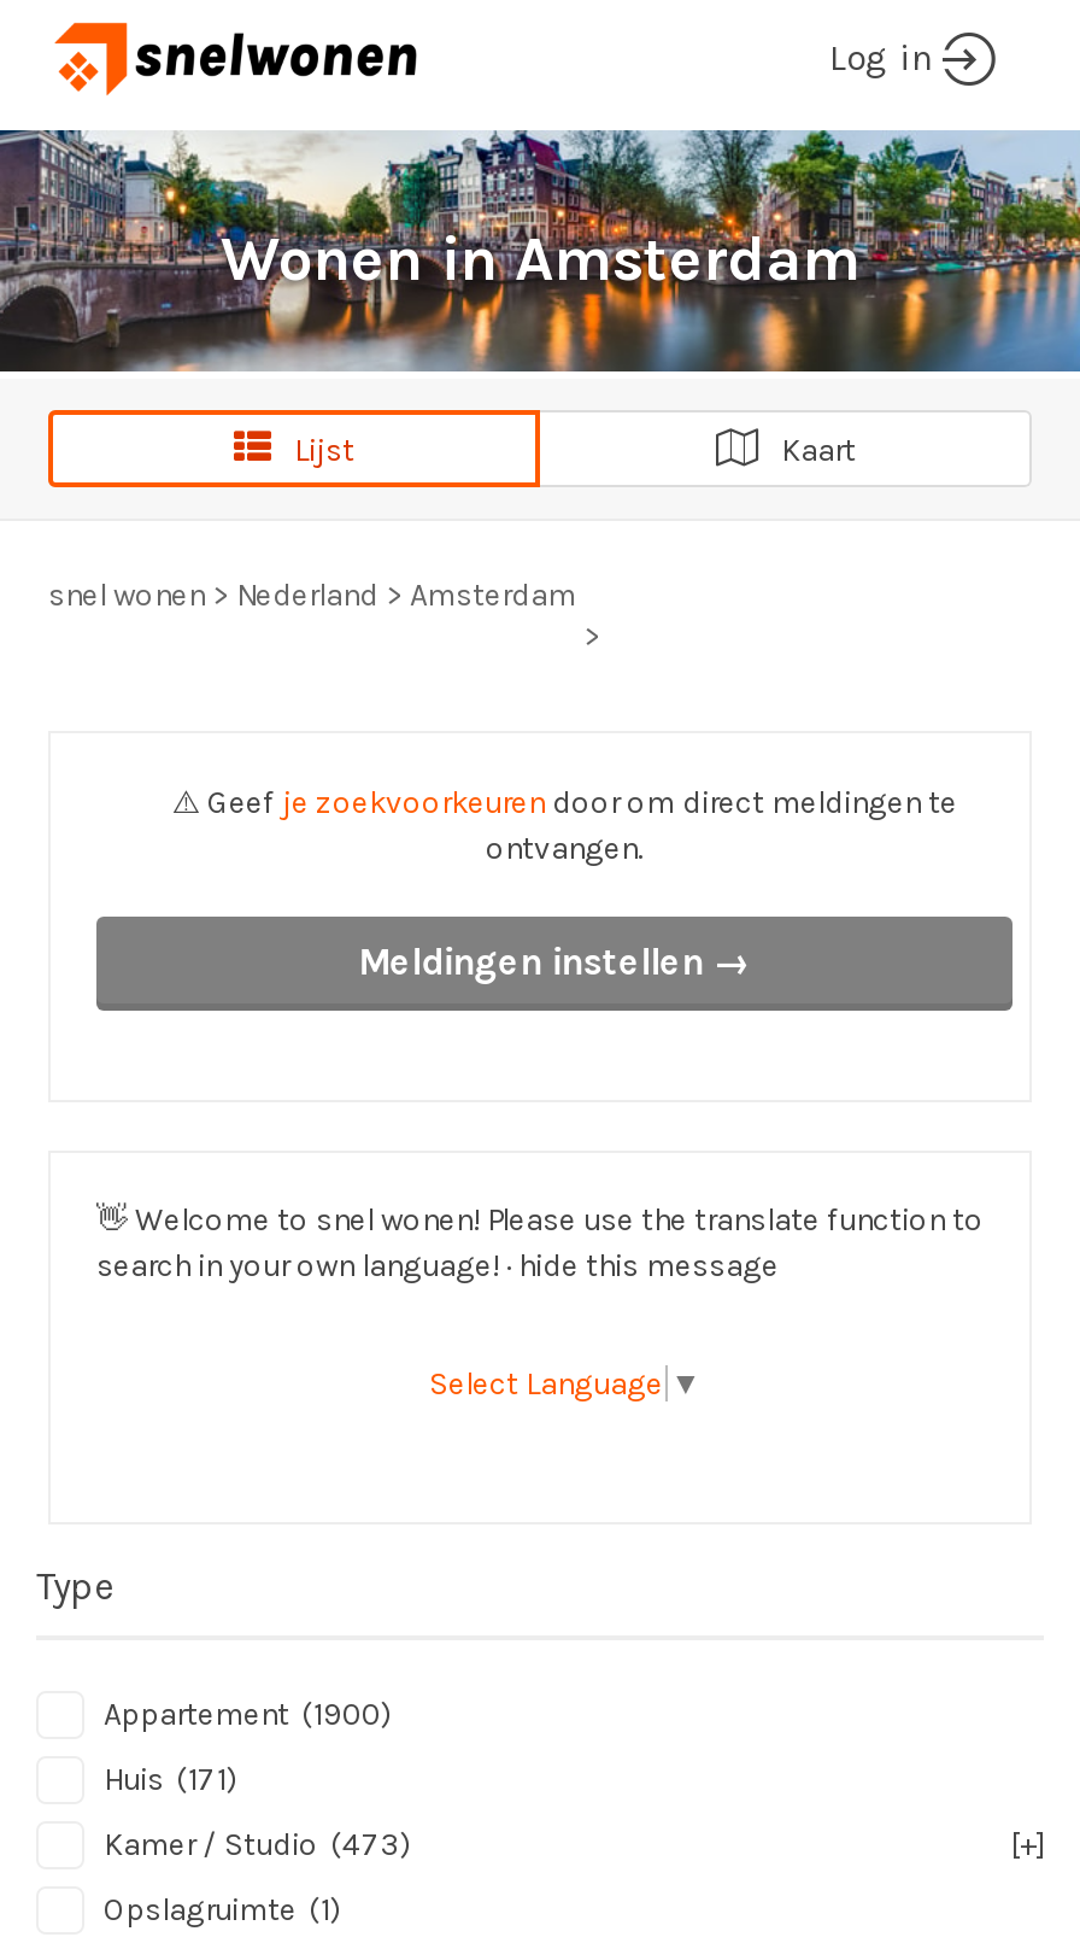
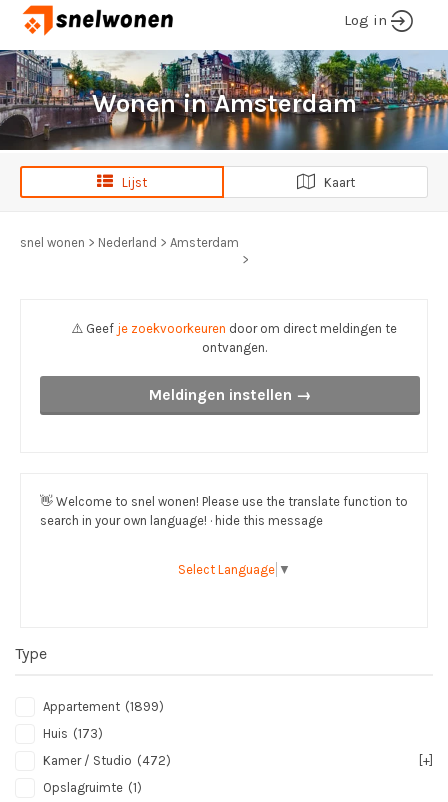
- Appartement (1900)
+ Appartement (1899)

- Huis (171)
+ Huis (173)

- Kamer / Studio (473)
+ Kamer / Studio (472)
